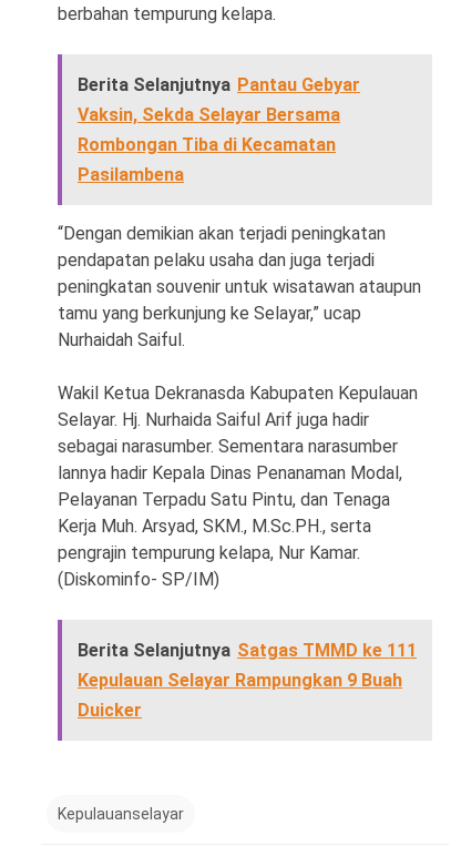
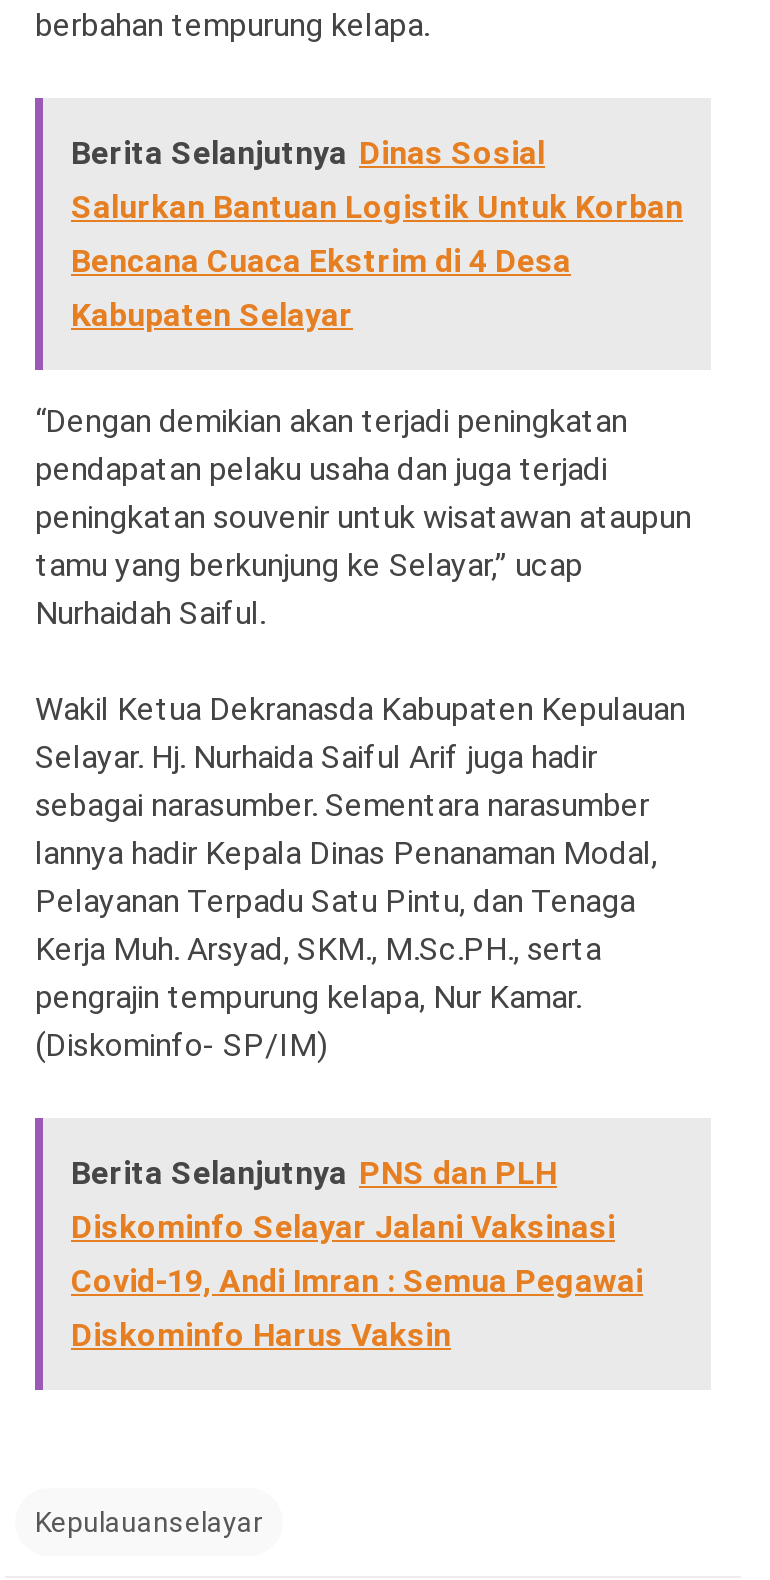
- Berita Selanjutnya Pantau Gebyar
- Vaksin, Sekda Selayar Bersama
- Rombongan Tiba di Kecamatan
- Pasilambena
+ Berita Selanjutnya Dinas Sosial
+ Salurkan Bantuan Logistik Untuk Korban
+ Bencana Cuaca Ekstrim di 4 Desa
+ Kabupaten Selayar

- Berita Selanjutnya Satgas TMMD ke 111
- Kepulauan Selayar Rampungkan 9 Buah
- Duicker
+ Berita Selanjutnya PNS dan PLH
+ Diskominfo Selayar Jalani Vaksinasi
+ Covid-19, Andi Imran : Semua Pegawai
+ Diskominfo Harus Vaksin
